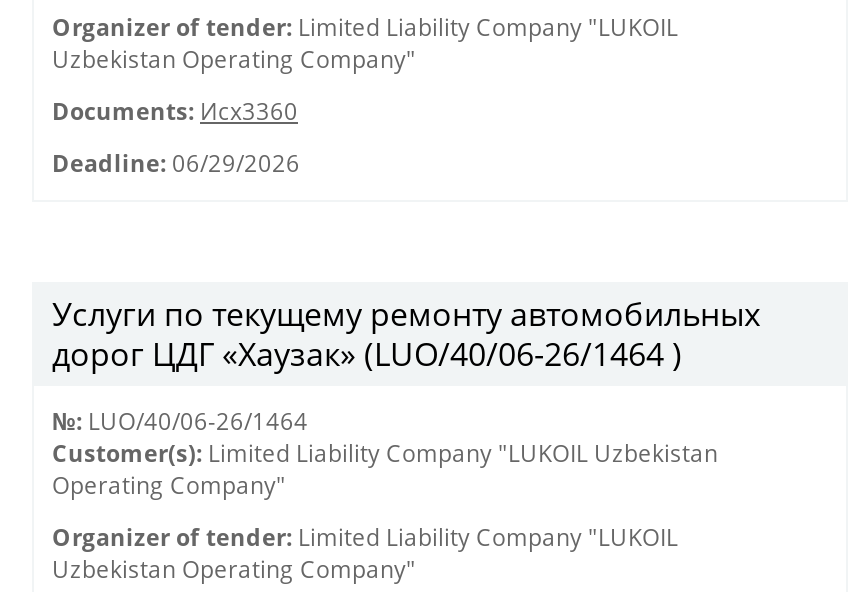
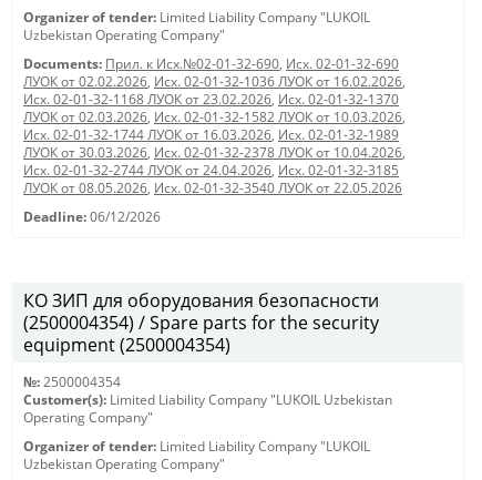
- Documents: Исх3360
+ Documents: Прил. к Исх.№02-01-32-690, Исх. 02-01-32-690
+ ЛУОК от 02.02.2026, Исх. 02-01-32-1036 ЛУОК от 16.02.2026,
+ Исх. 02-01-32-1168 ЛУОК от 23.02.2026, Исх. 02-01-32-1370
+ ЛУОК от 02.03.2026, Исх. 02-01-32-1582 ЛУОК от 10.03.2026,
+ Исх. 02-01-32-1744 ЛУОК от 16.03.2026, Исх. 02-01-32-1989
+ ЛУОК от 30.03.2026, Исх. 02-01-32-2378 ЛУОК от 10.04.2026,
+ Исх. 02-01-32-2744 ЛУОК от 24.04.2026, Исх. 02-01-32-3185
+ ЛУОК от 08.05.2026, Исх. 02-01-32-3540 ЛУОК от 22.05.2026

- Deadline: 06/29/2026
+ Deadline: 06/12/2026

- Услуги по текущему ремонту автомобильных
- дорог ЦДГ «Хаузак» (LUO/40/06-26/1464 )
+ КО ЗИП для оборудования безопасности
+ (2500004354) / Spare parts for the security
+ equipment (2500004354)

- №: LUO/40/06-26/1464
+ №: 2500004354
